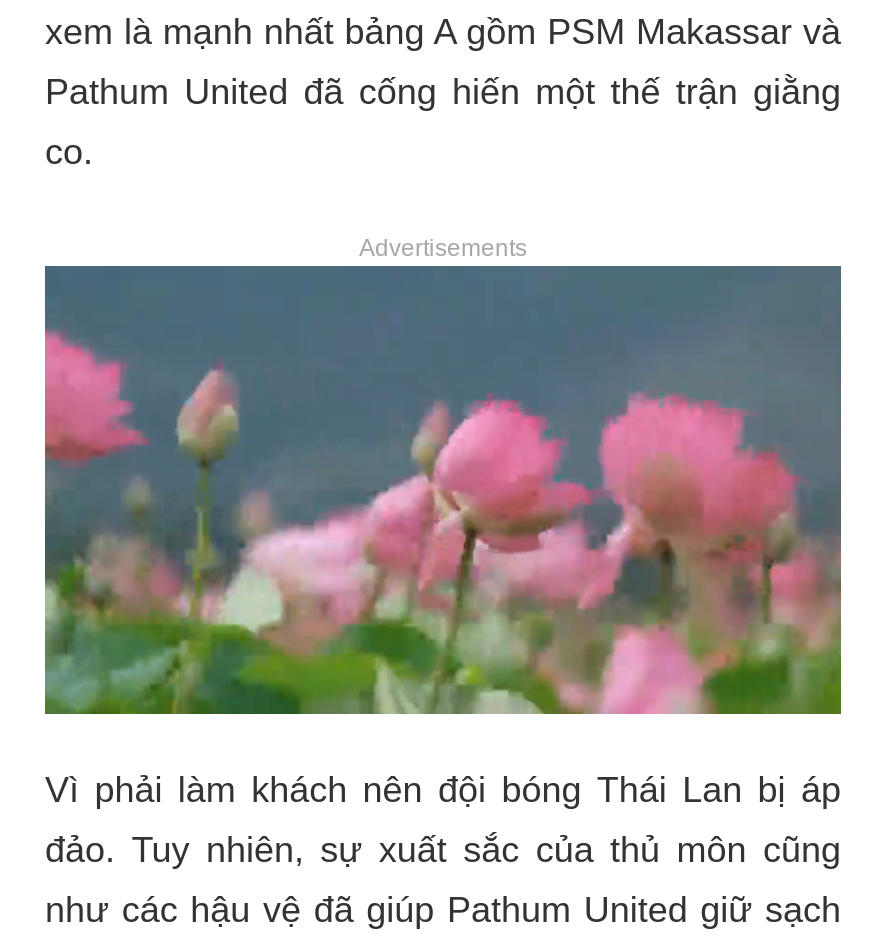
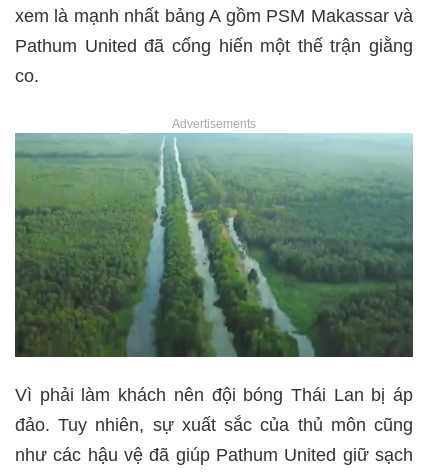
- [image]
+ [image]
